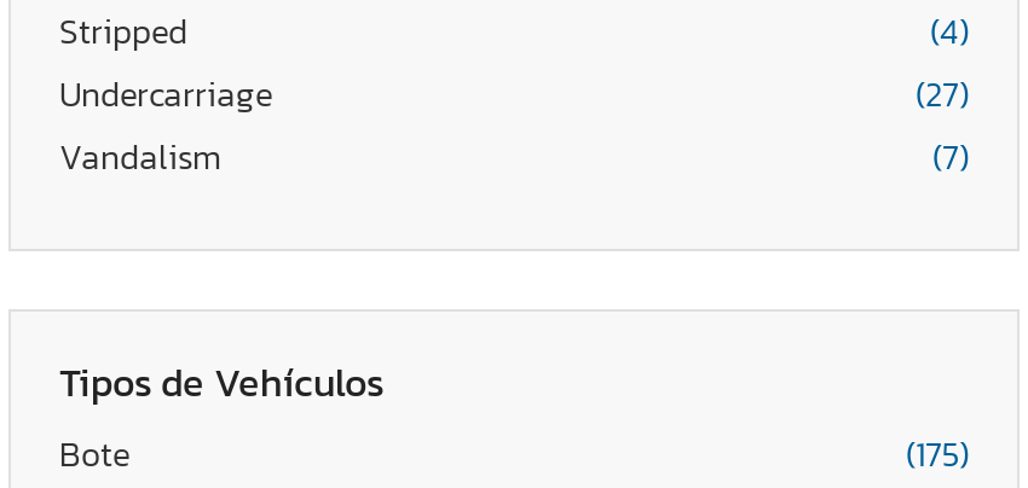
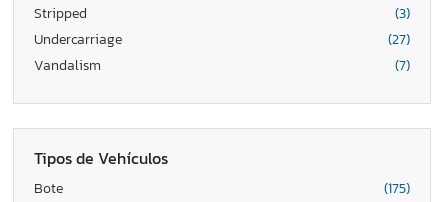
- (4)
+ (3)
